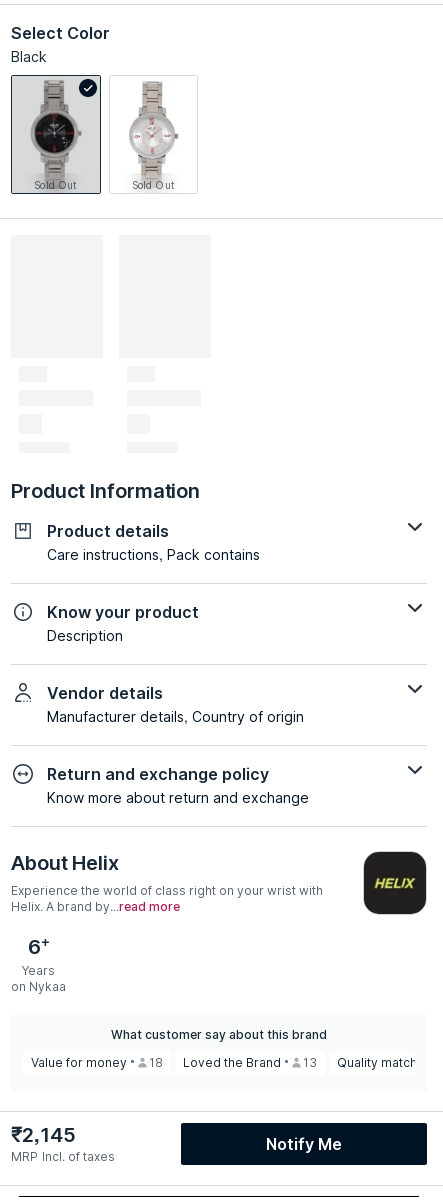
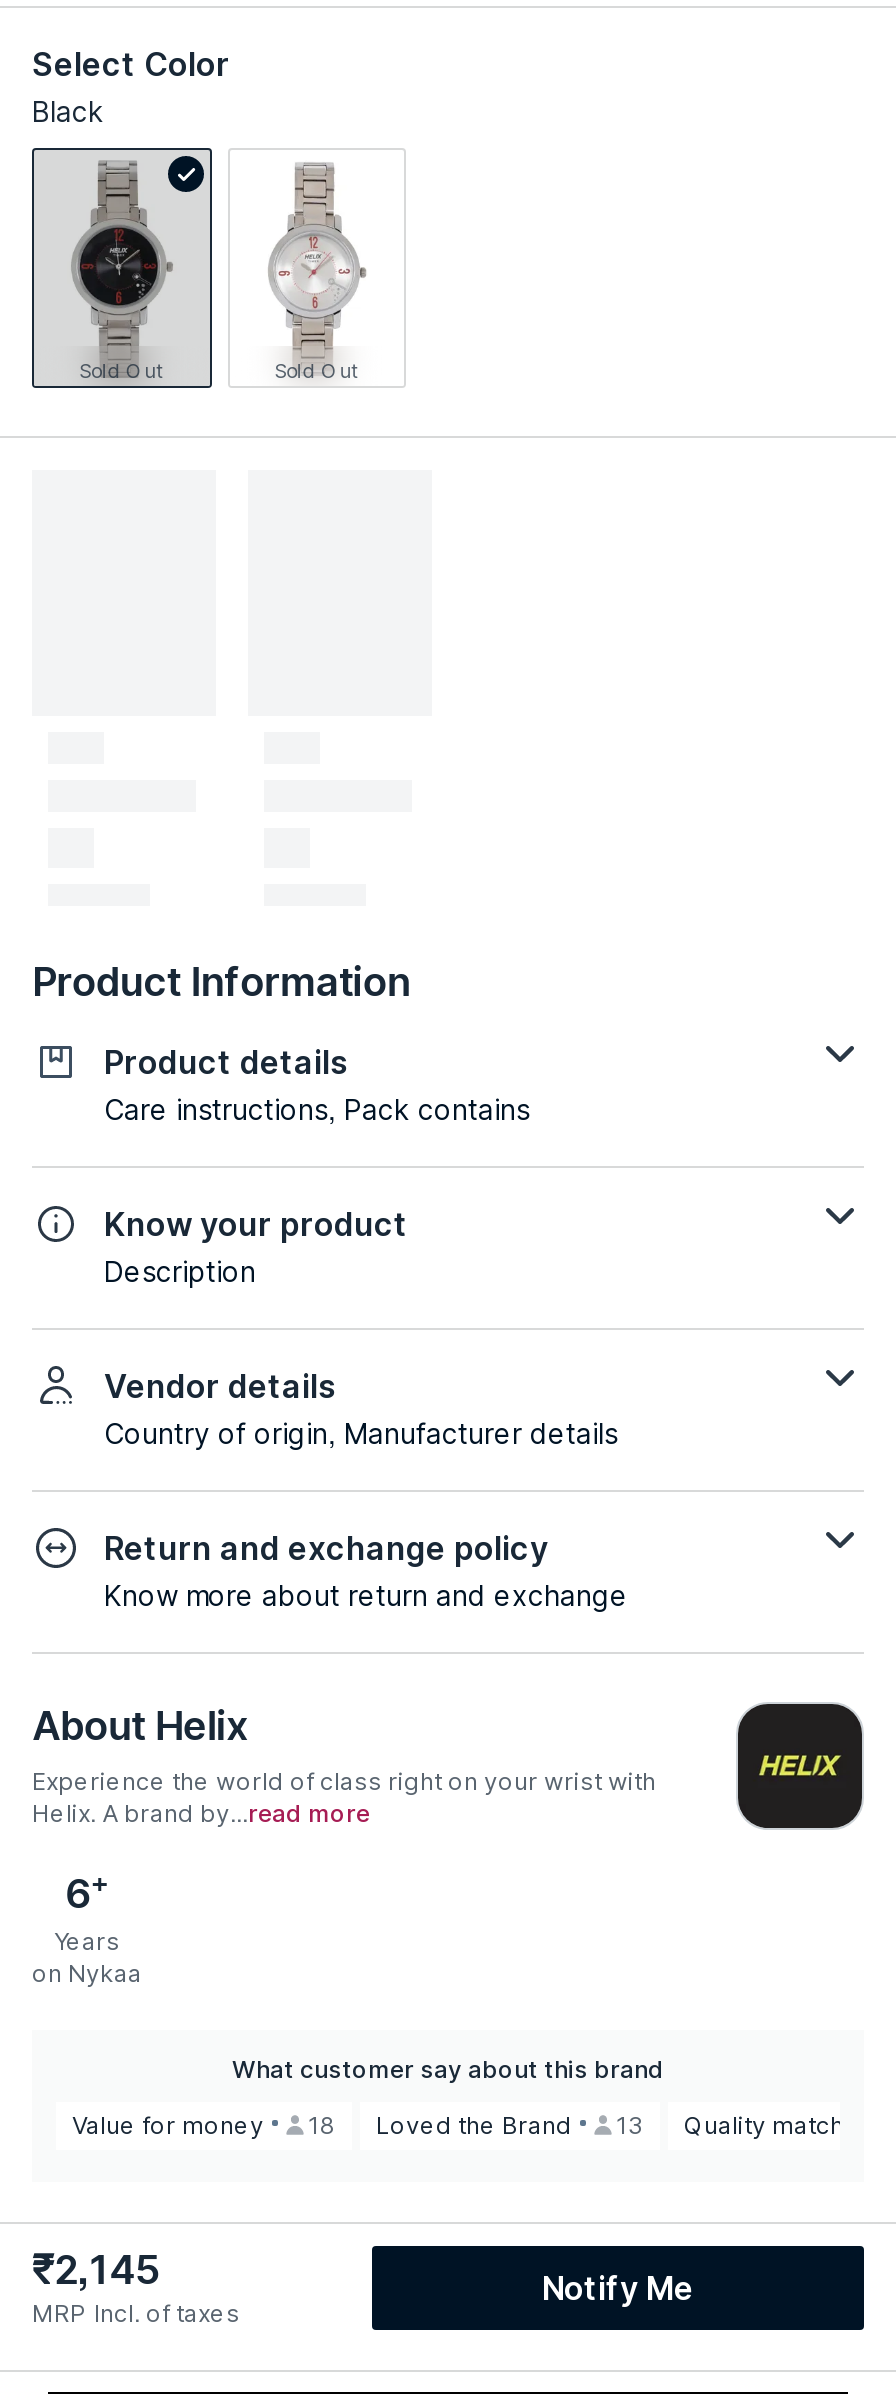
- Manufacturer details, Country of origin
+ Country of origin, Manufacturer details
